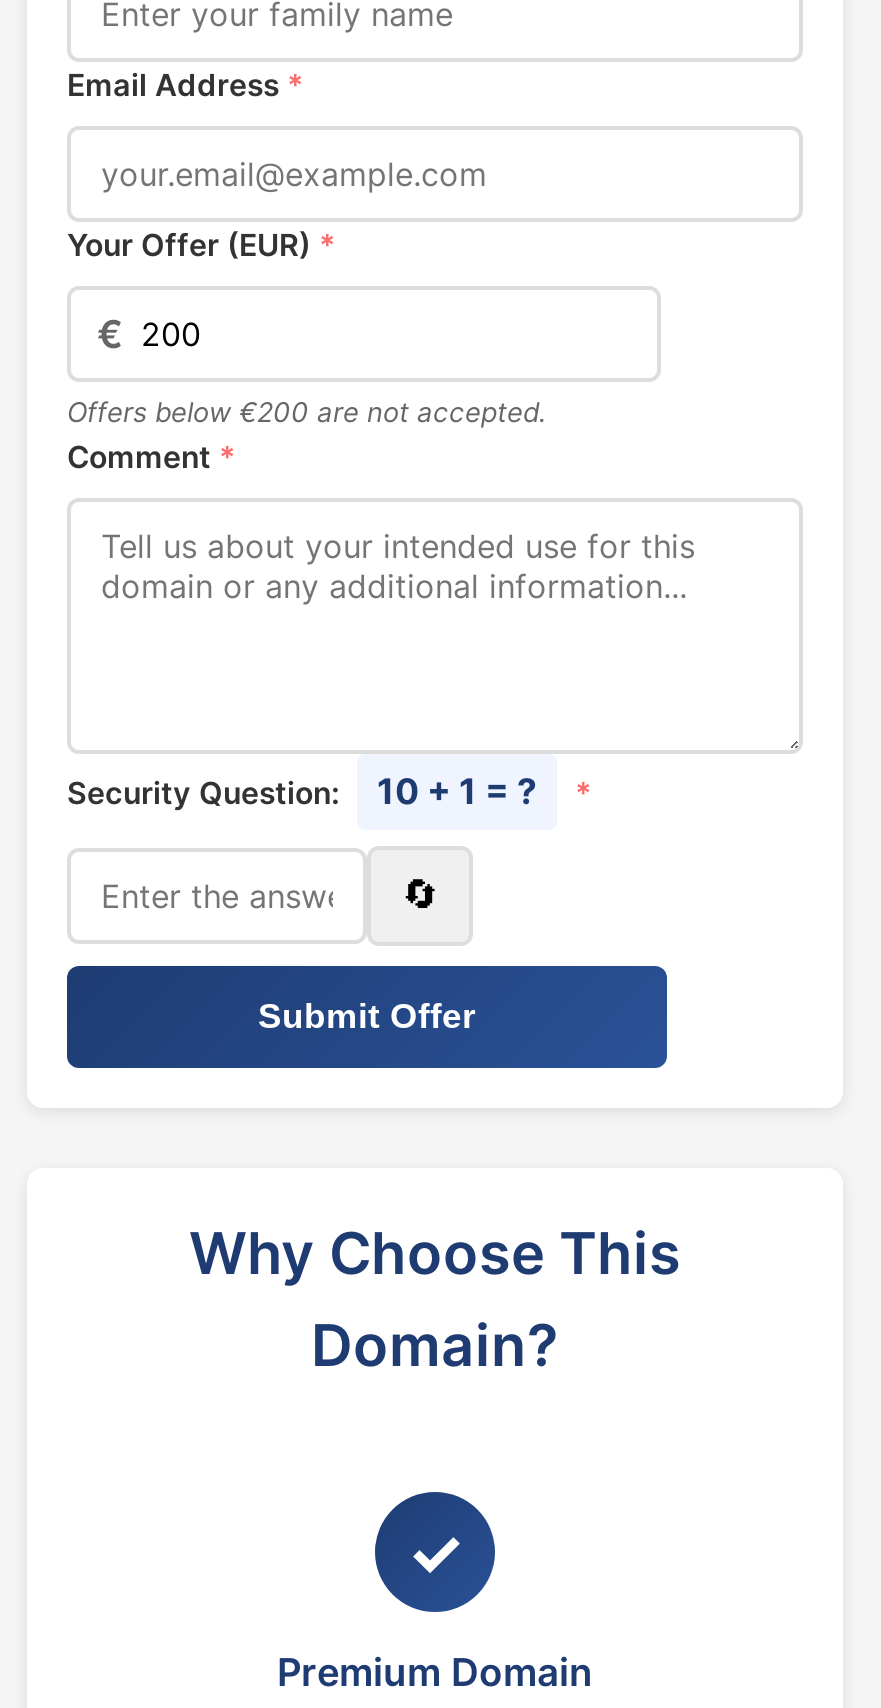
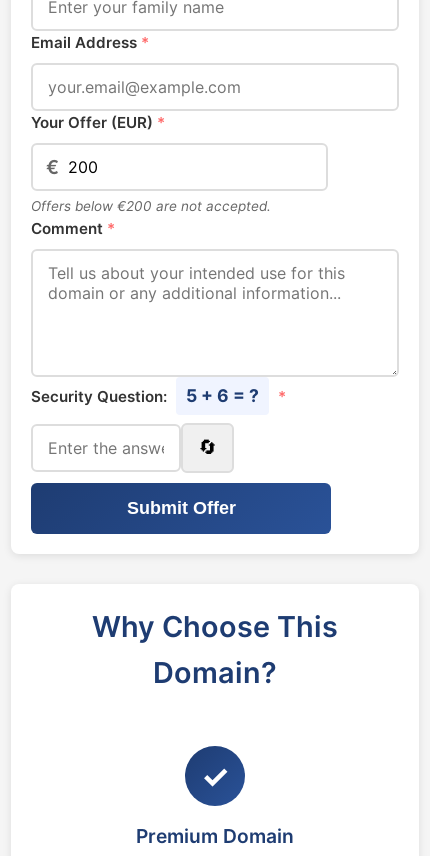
- 10 + 1 = ?
+ 5 + 6 = ?
